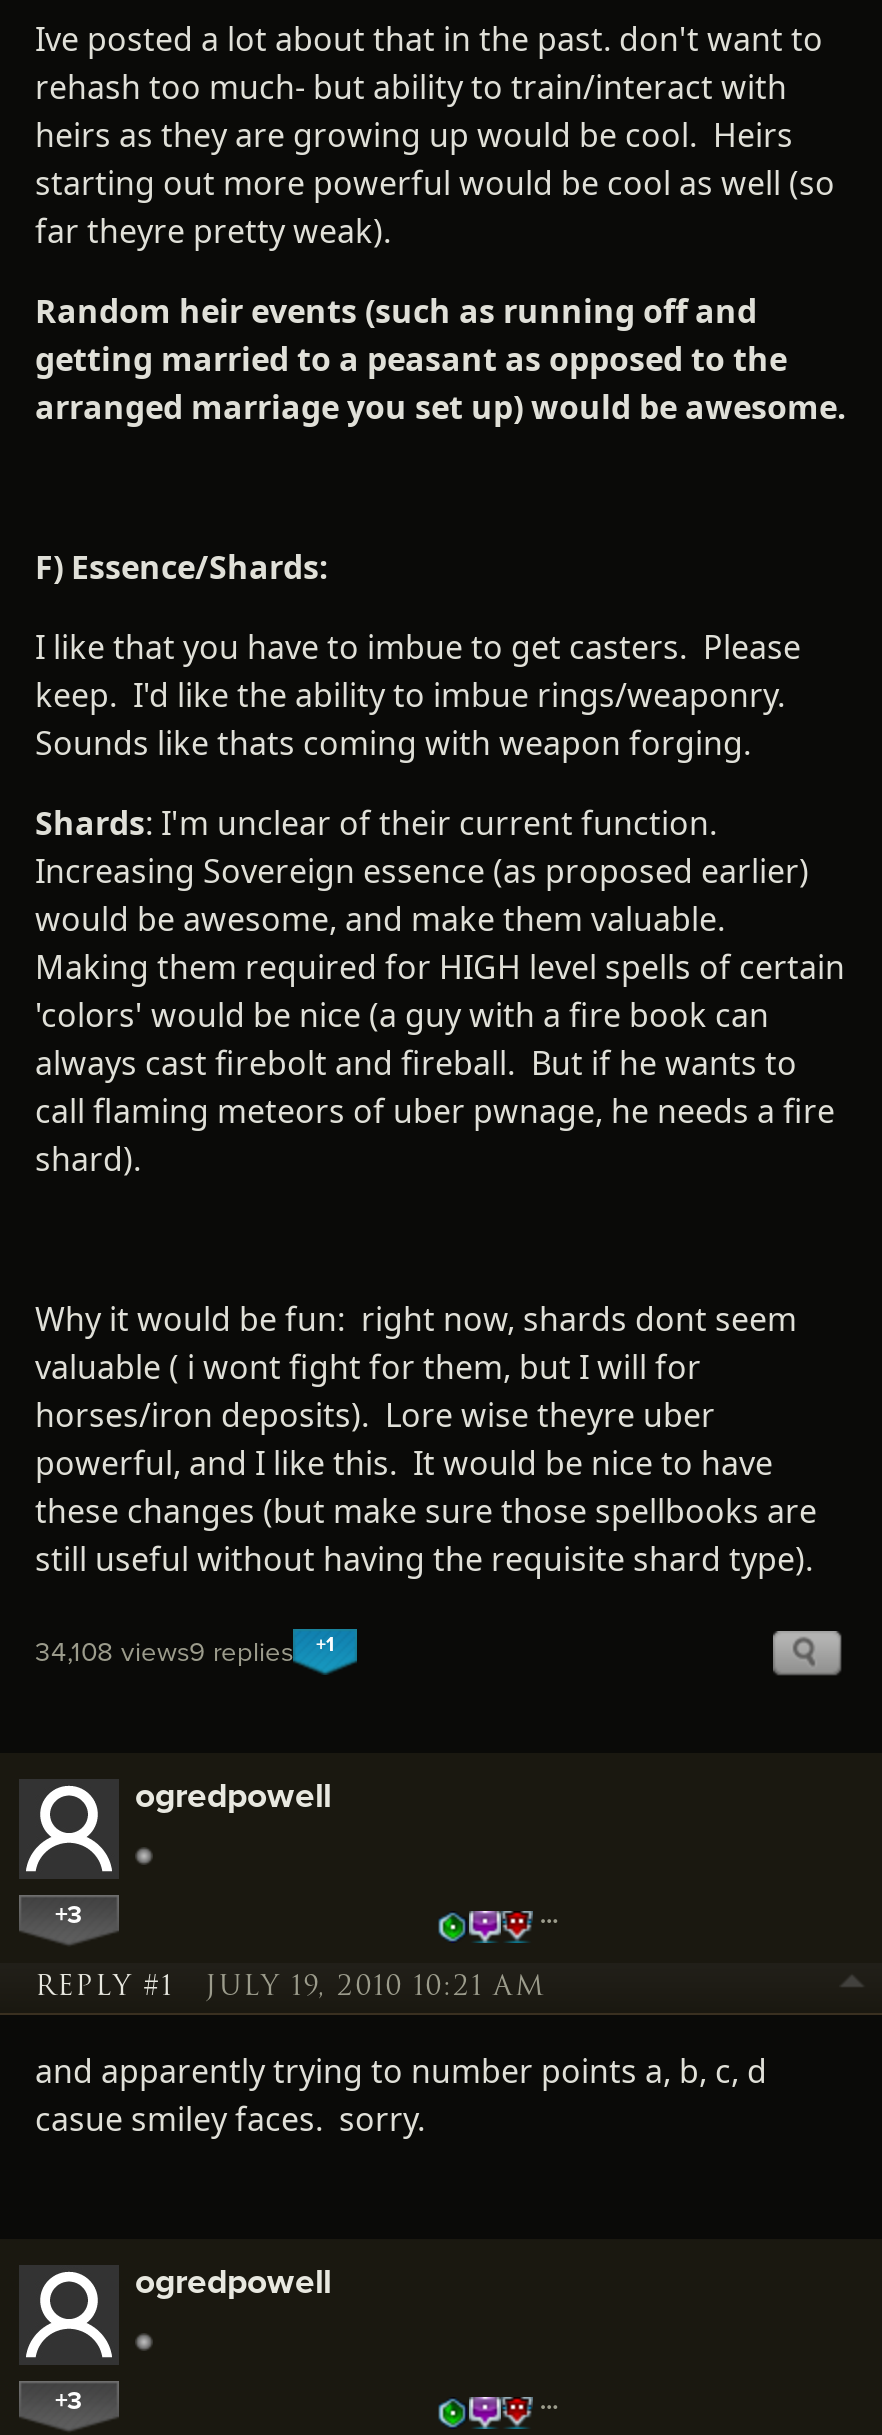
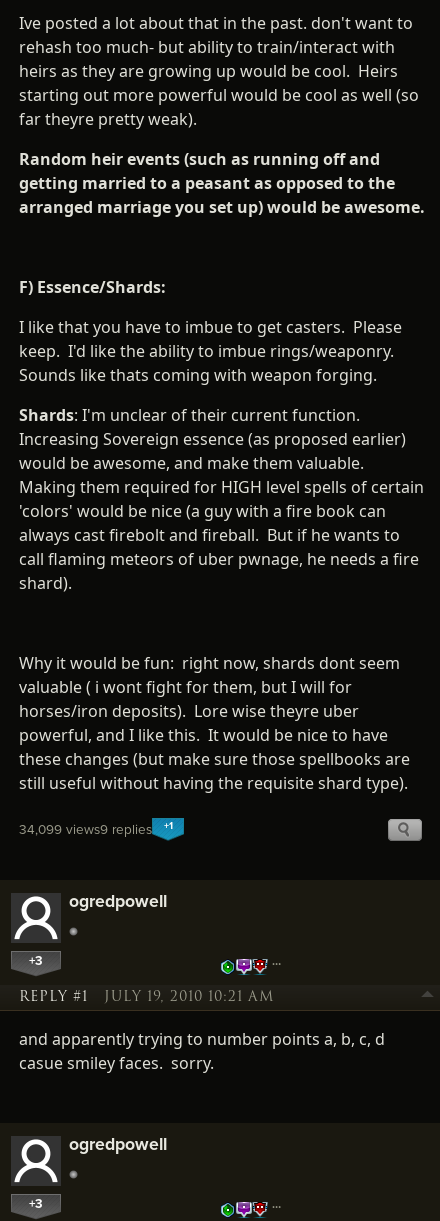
- 34,108 views9 replies
+ 34,099 views9 replies
